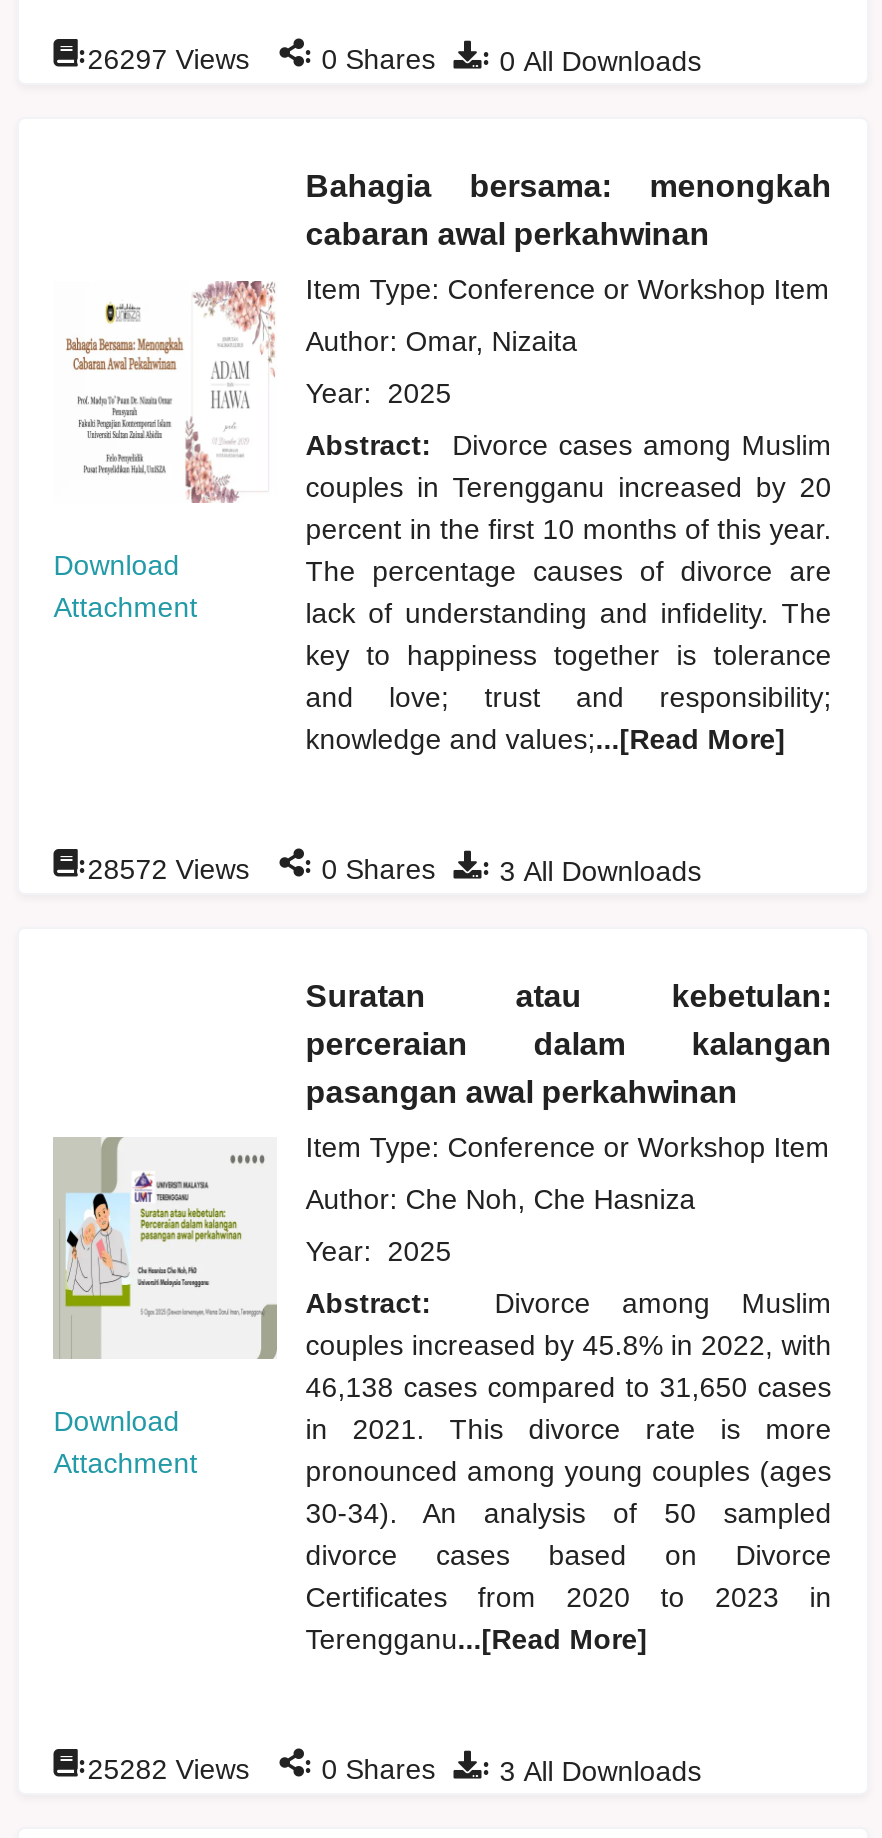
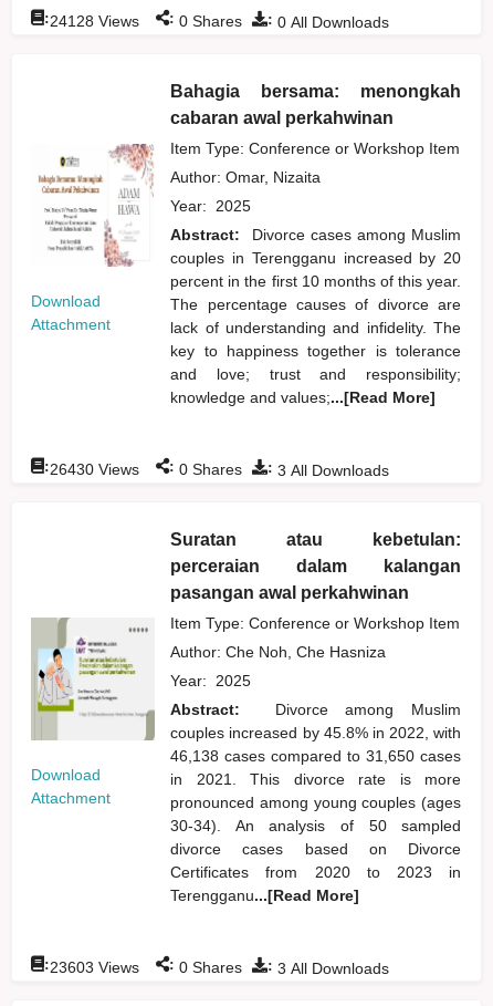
- :26297 Views : 0 Shares : 0 All Downloads
+ :24128 Views : 0 Shares : 0 All Downloads

- :28572 Views : 0 Shares : 3 All Downloads
+ :26430 Views : 0 Shares : 3 All Downloads

- :25282 Views : 0 Shares : 3 All Downloads
+ :23603 Views : 0 Shares : 3 All Downloads
